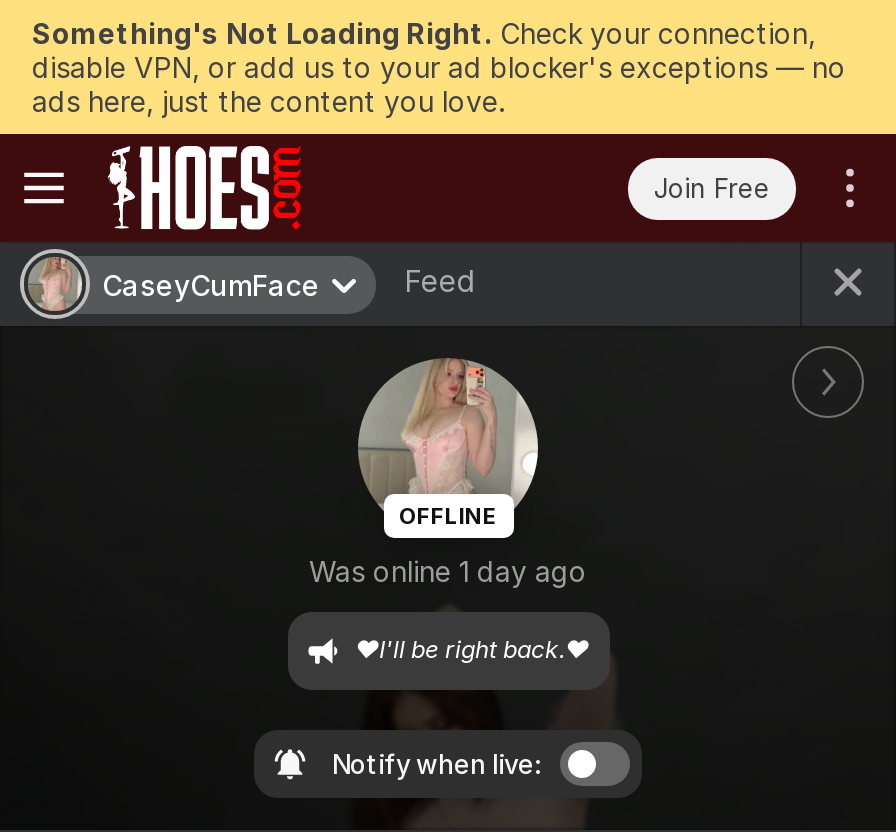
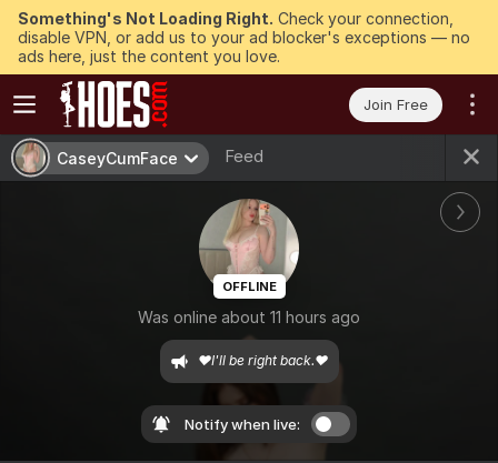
- Was online 1 day ago
+ Was online about 11 hours ago
